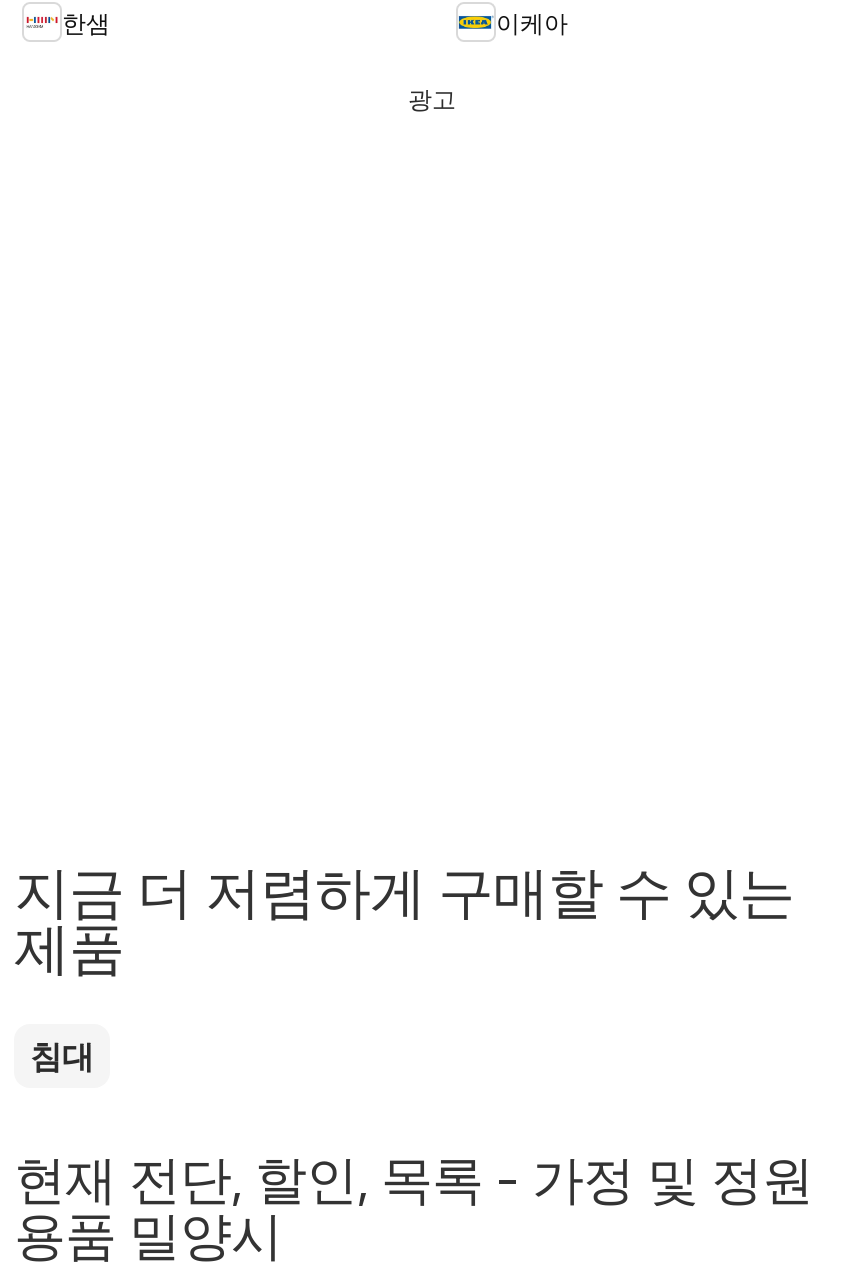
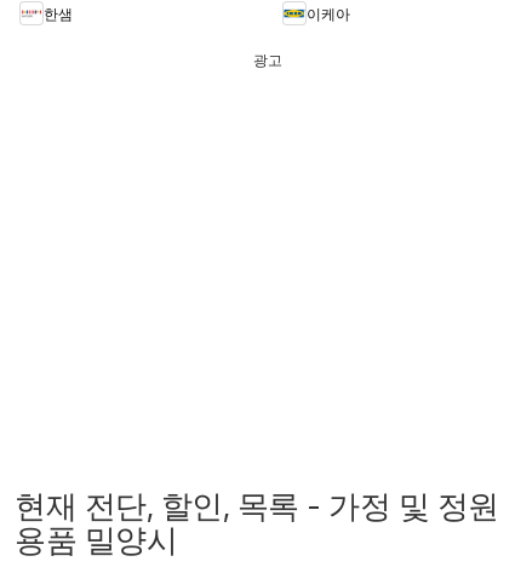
- 지금 더 저렴하게 구매할 수 있는
- 제품
- 침대
